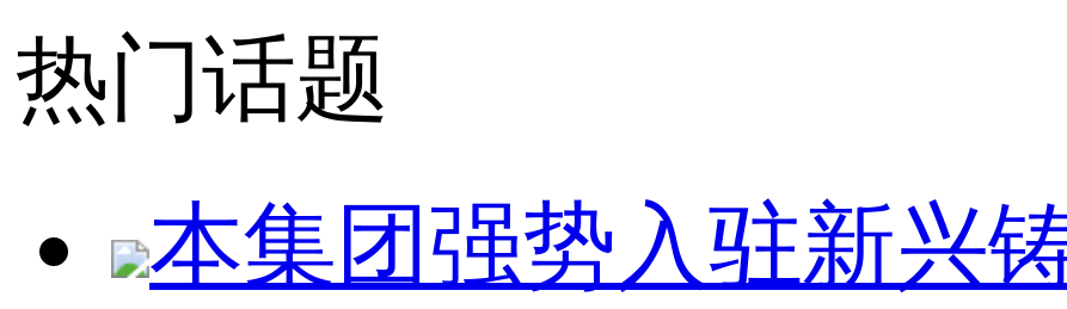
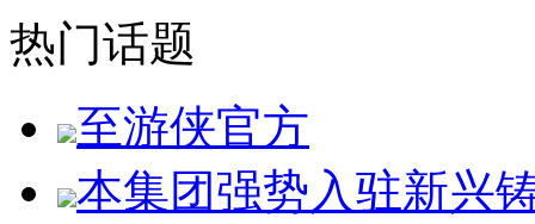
+ 至游侠官方
